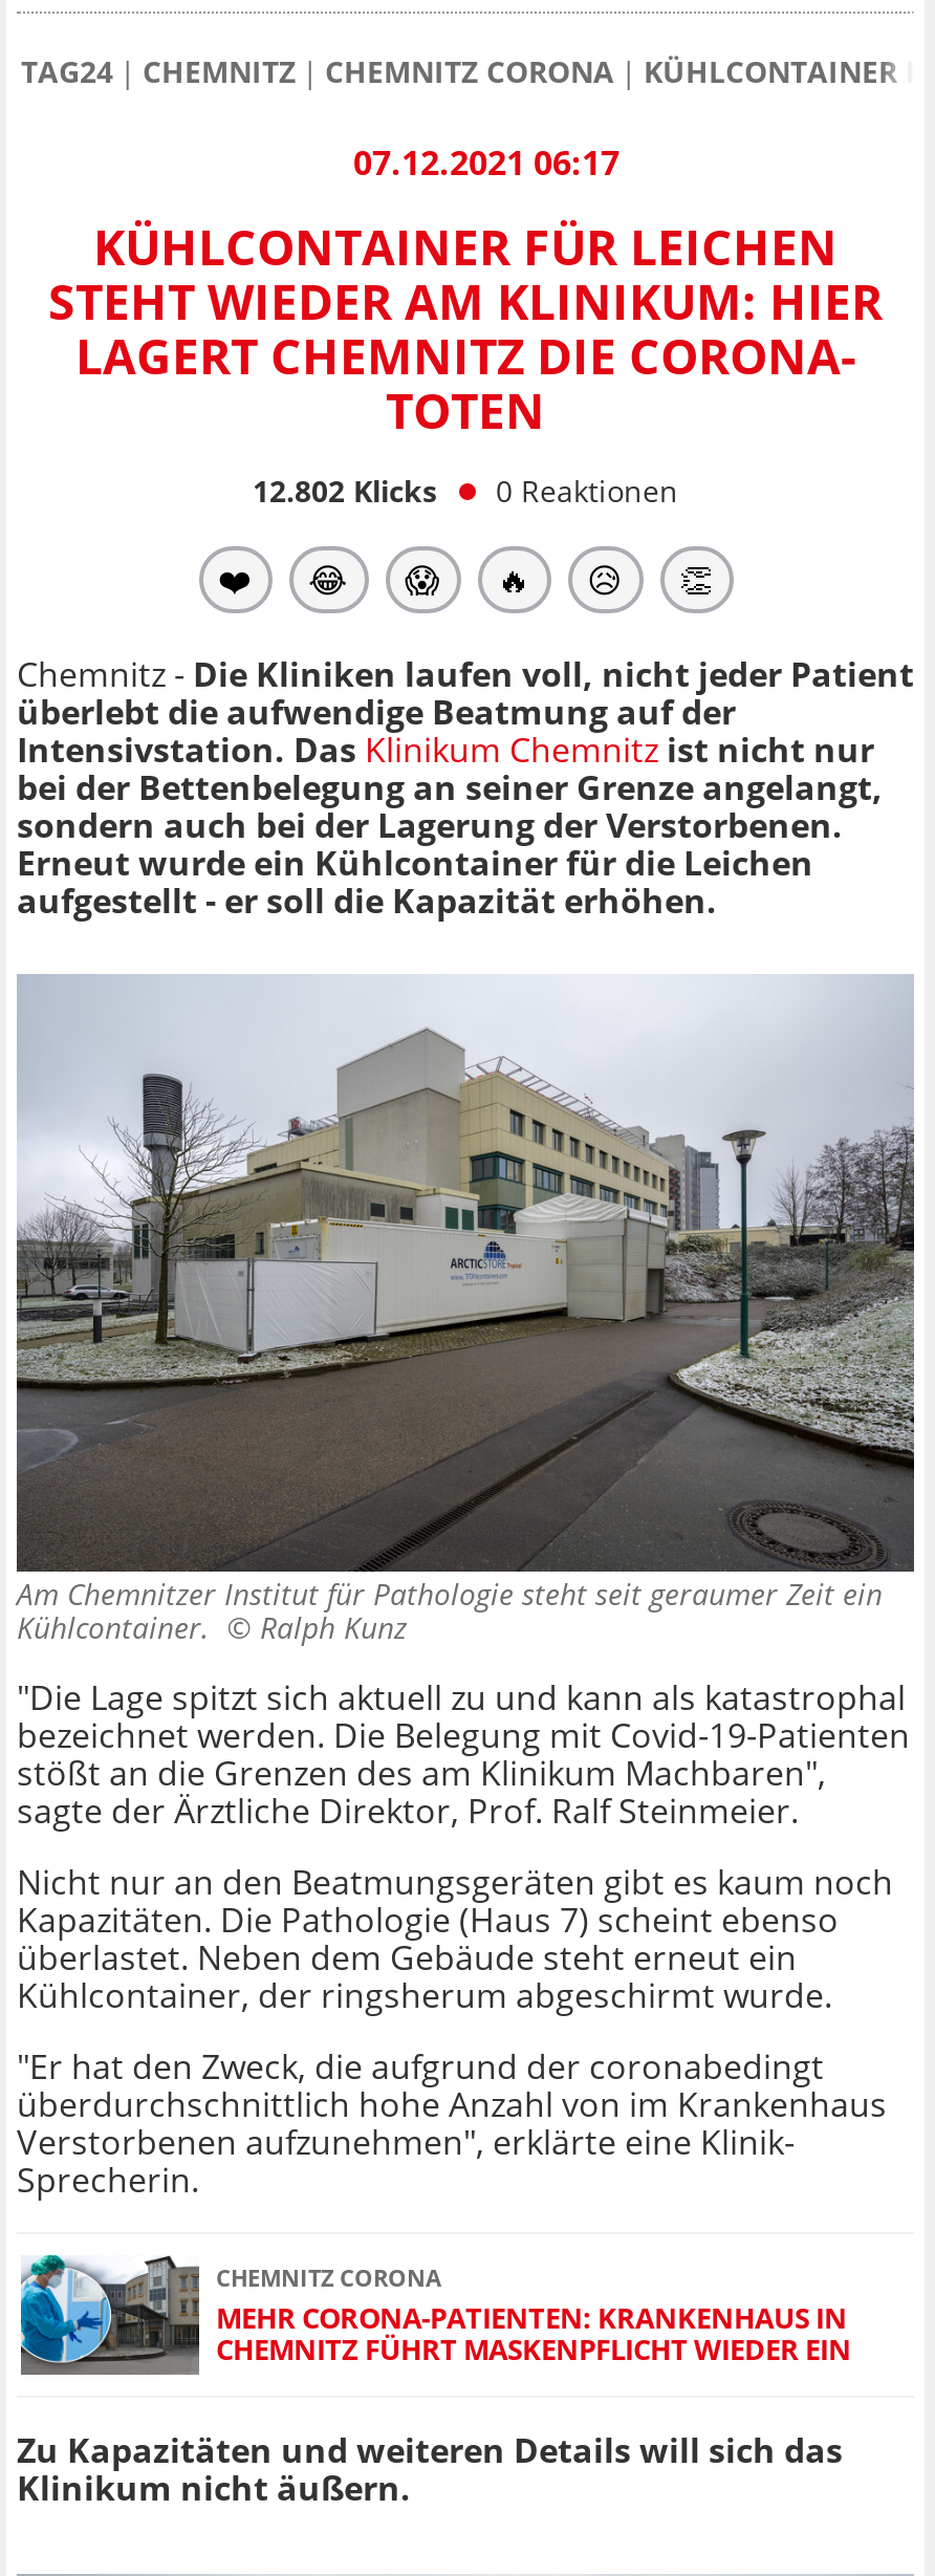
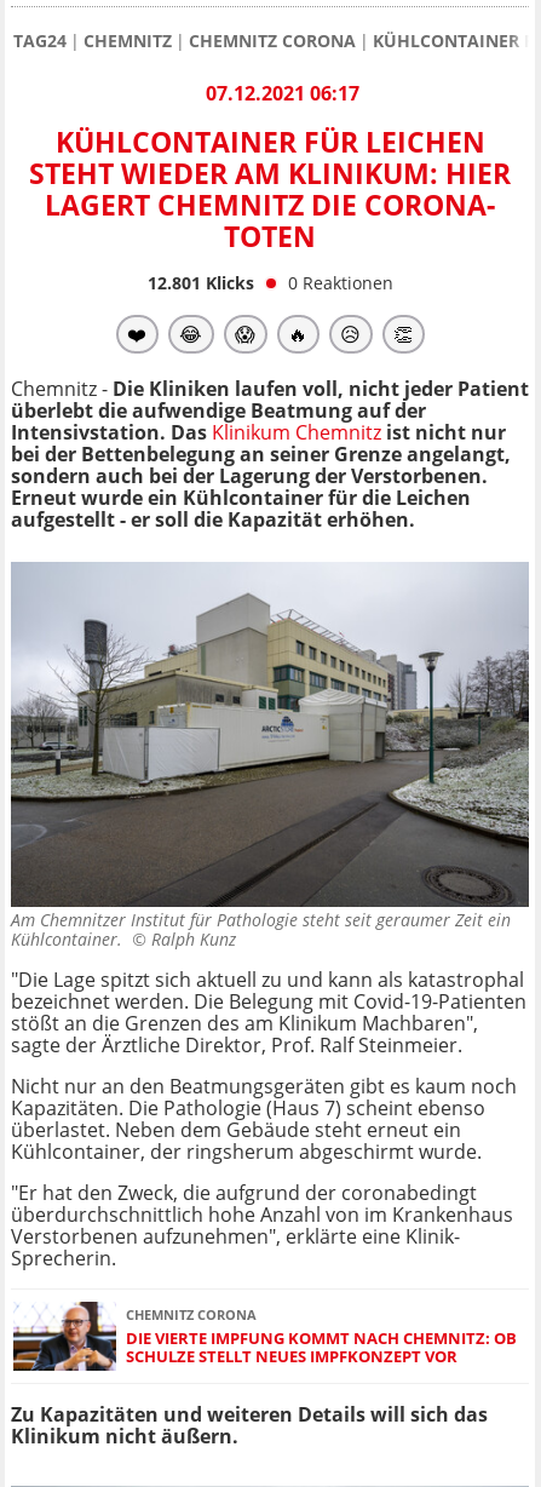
- 12.802 Klicks 0 Reaktionen
+ 12.801 Klicks 0 Reaktionen

- [image]
- MEHR CORONA-PATIENTEN: KRANKENHAUS IN
- CHEMNITZ FÜHRT MASKENPFLICHT WIEDER EIN
+ [image]
+ DIE VIERTE IMPFUNG KOMMT NACH CHEMNITZ: OB
+ SCHULZE STELLT NEUES IMPFKONZEPT VOR
